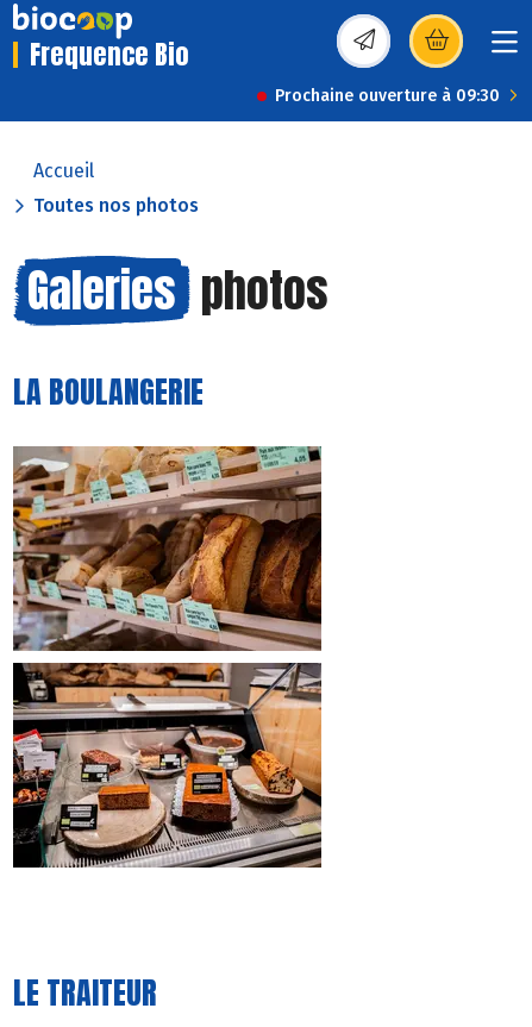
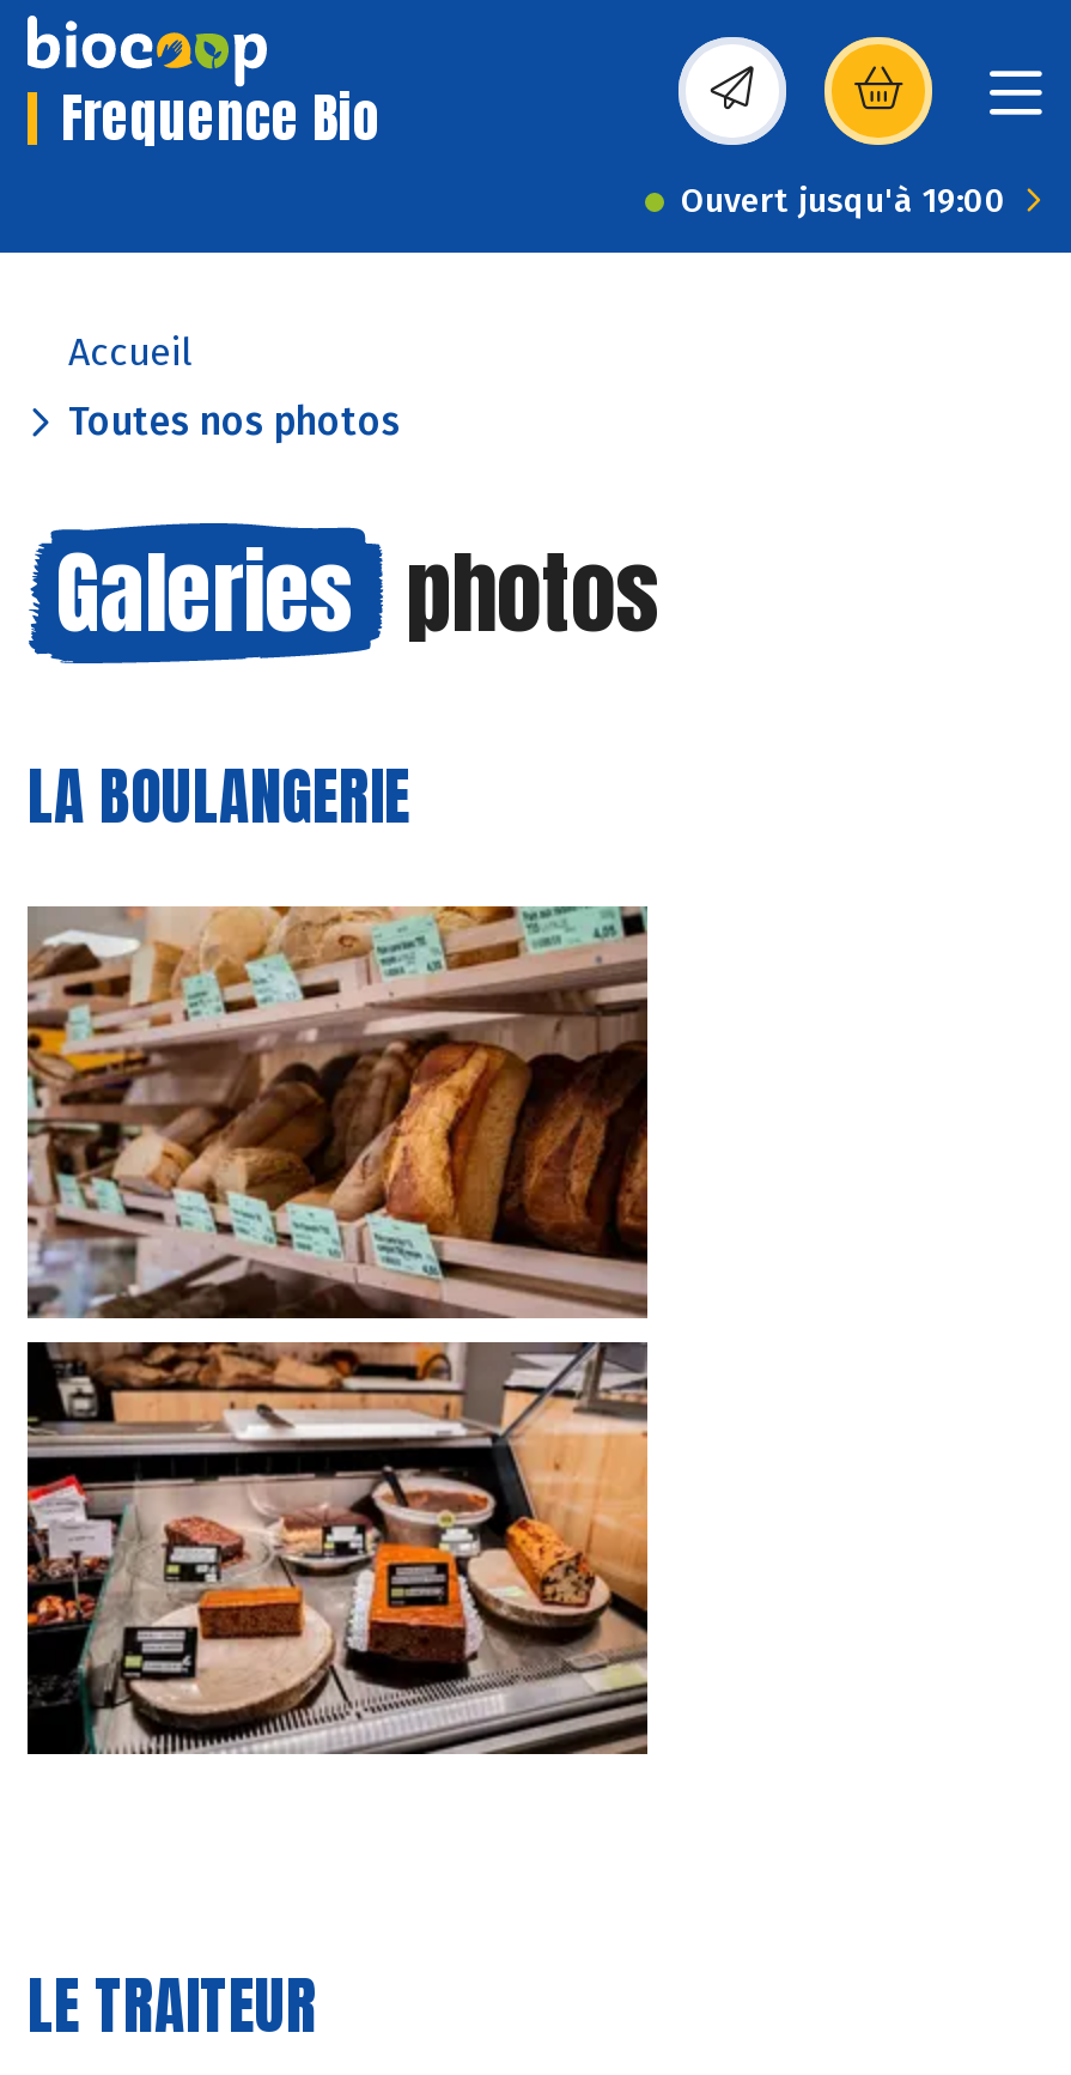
- Prochaine ouverture à 09:30
+ Ouvert jusqu'à 19:00
